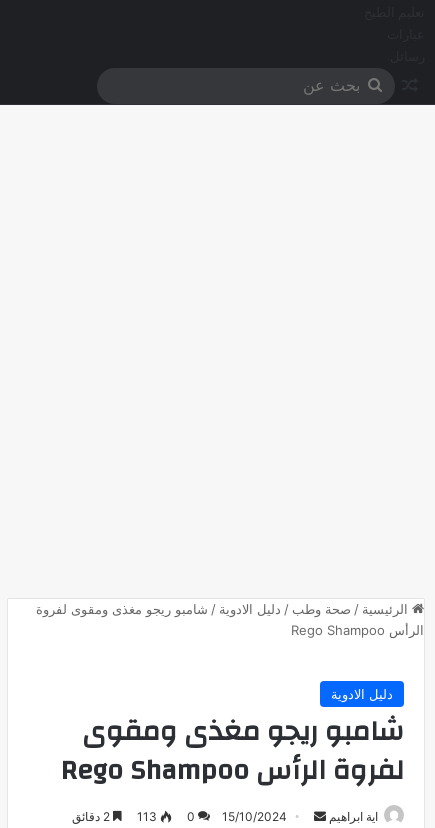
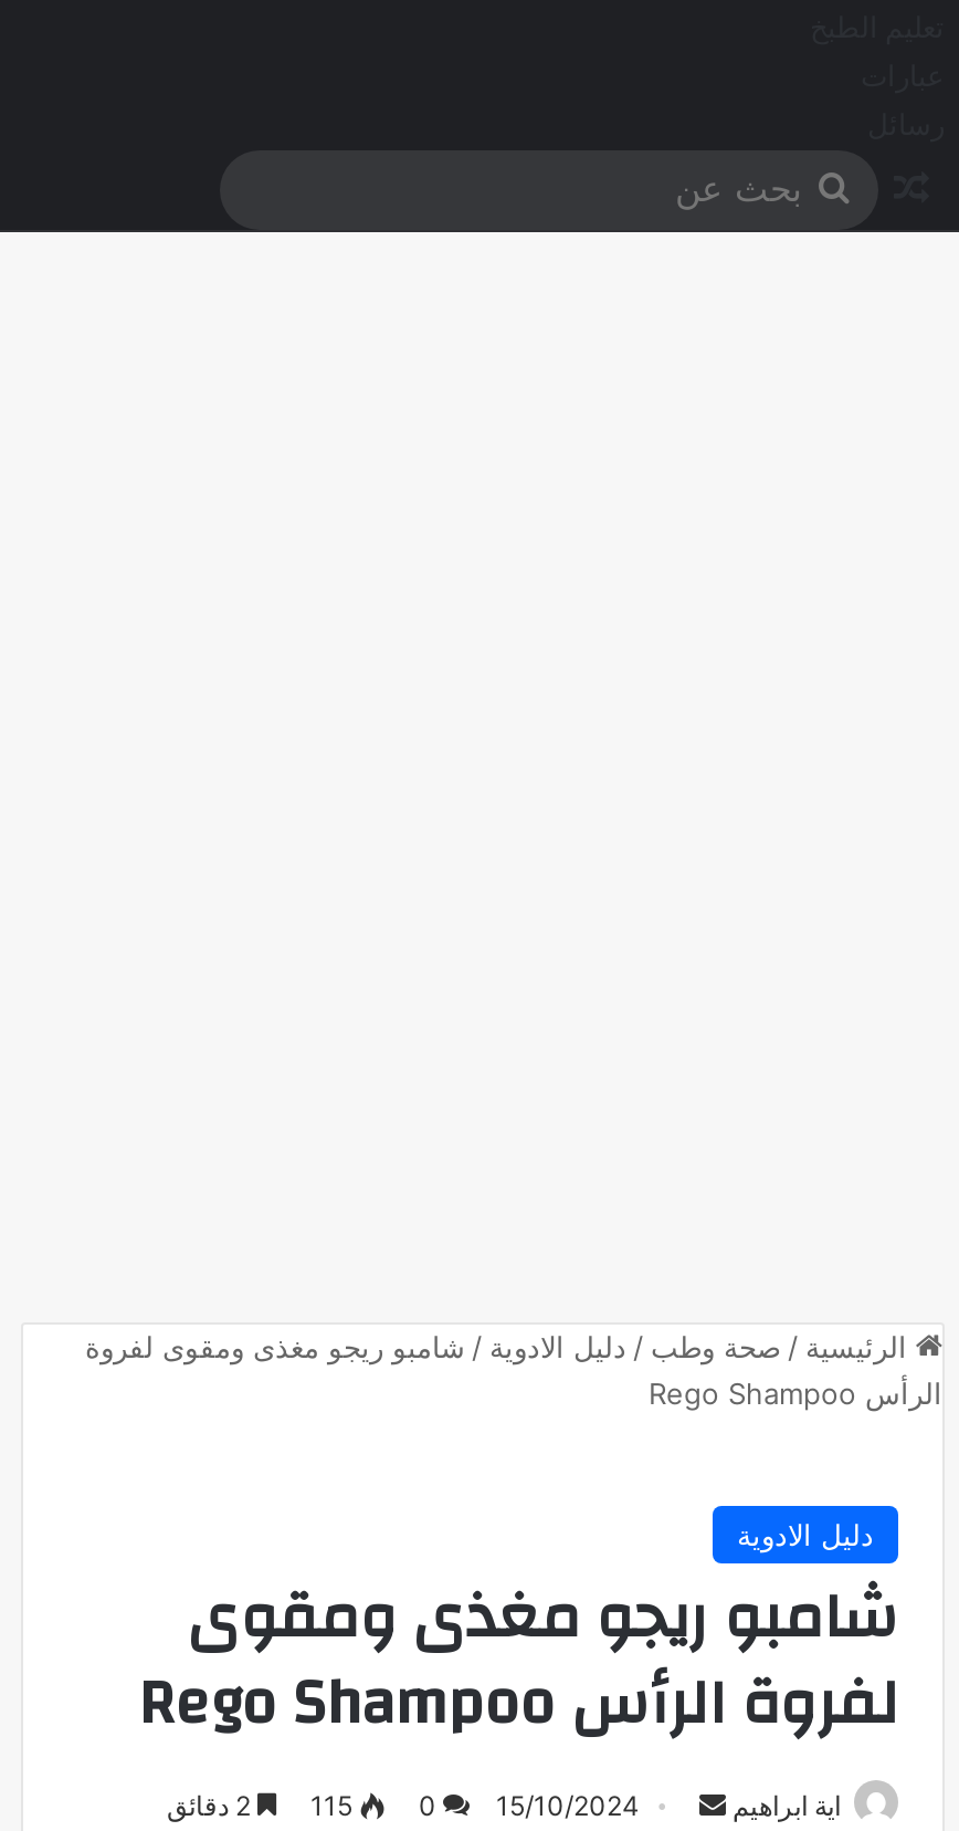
- 113
+ 115
